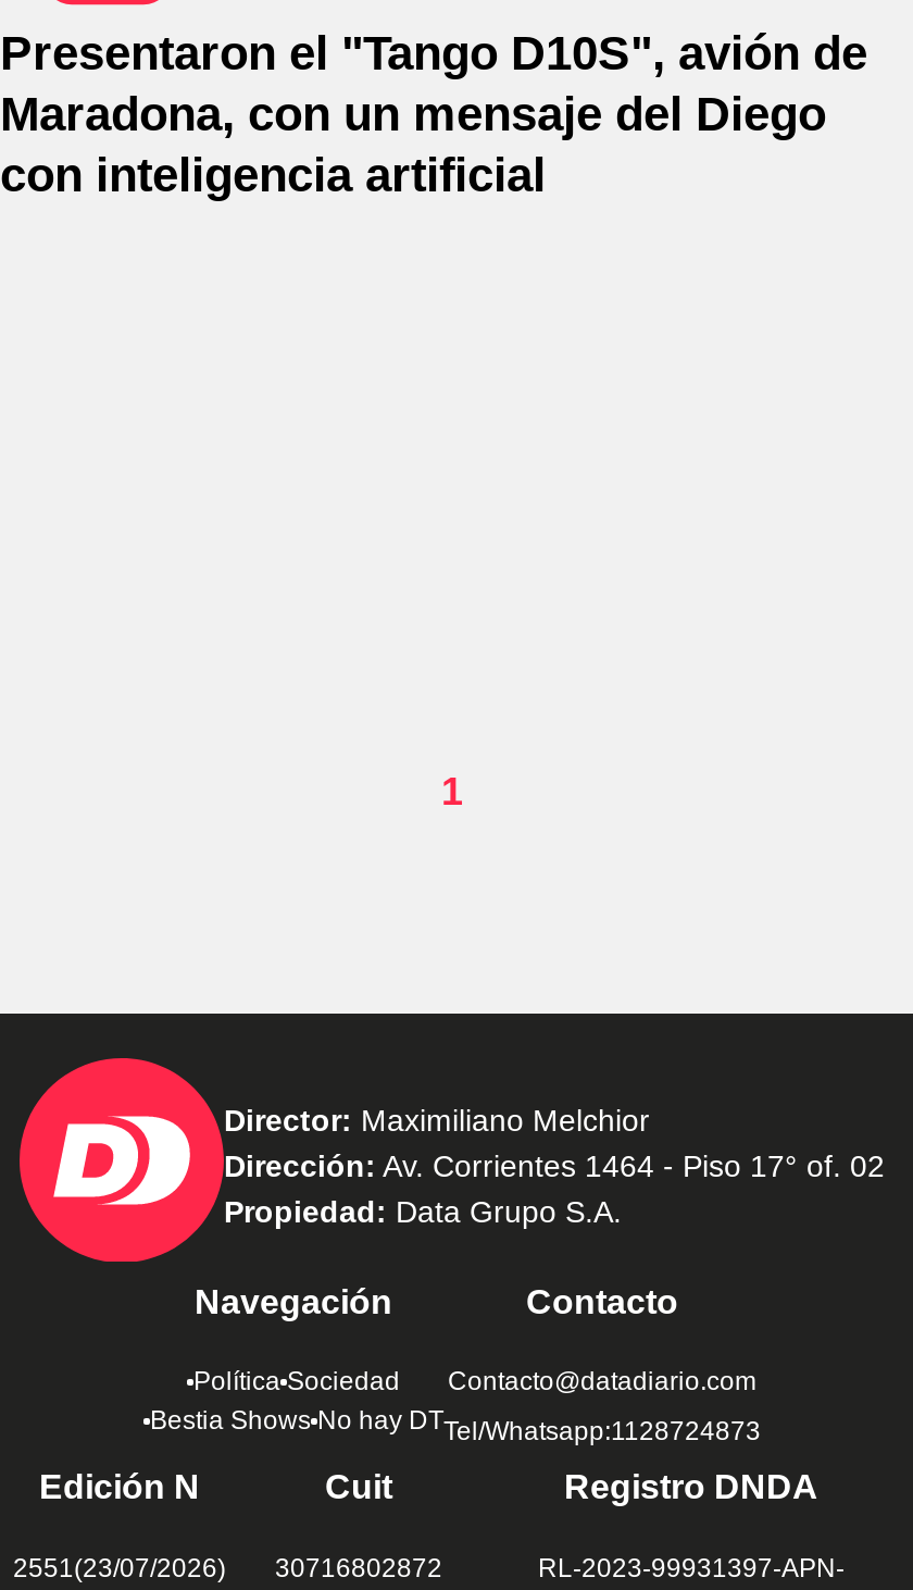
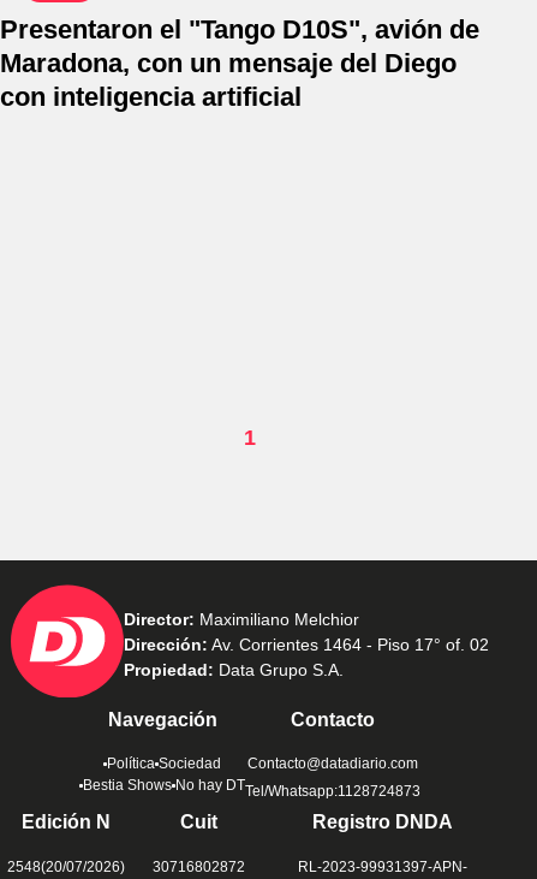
- 2551(23/07/2026) 30716802872
+ 2548(20/07/2026) 30716802872
